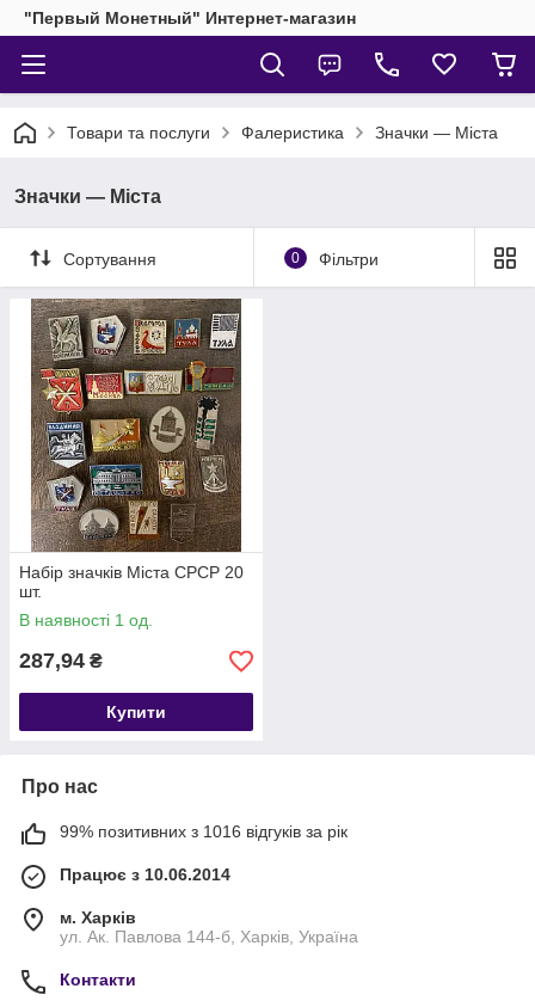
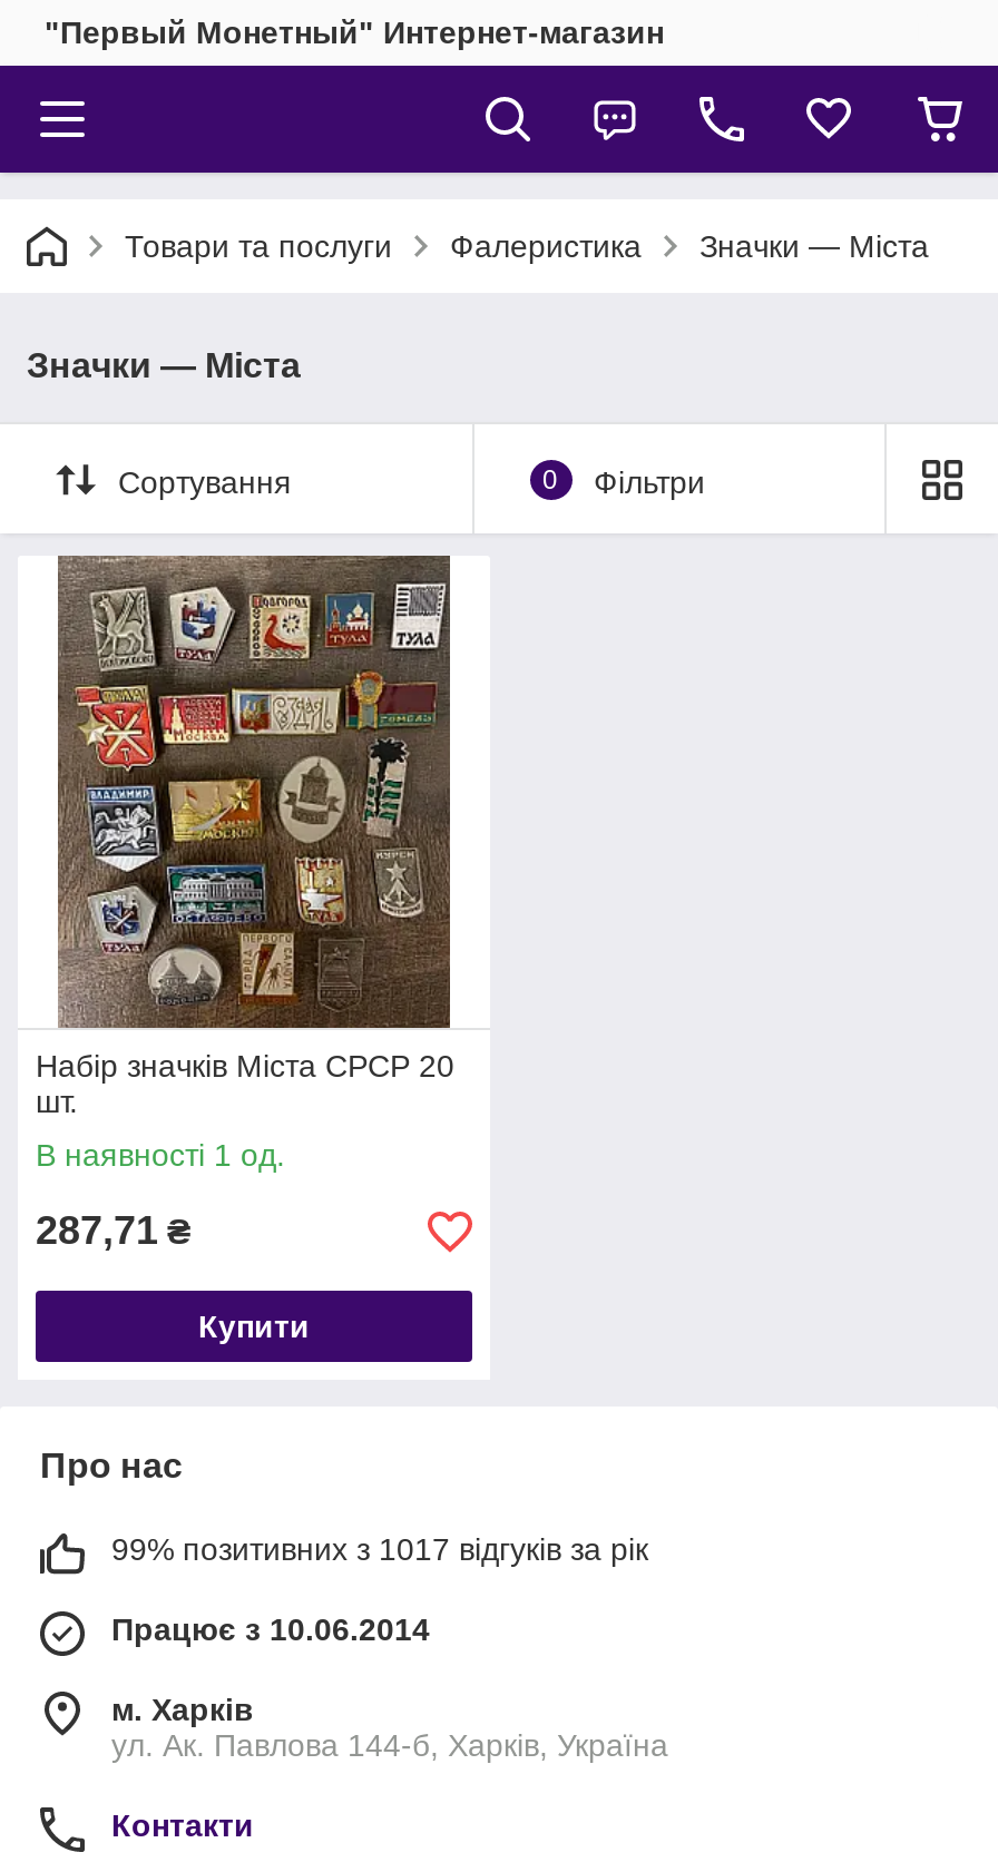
- 287,94 ₴
+ 287,71 ₴

- 99% позитивних з 1016 відгуків за рік
+ 99% позитивних з 1017 відгуків за рік
